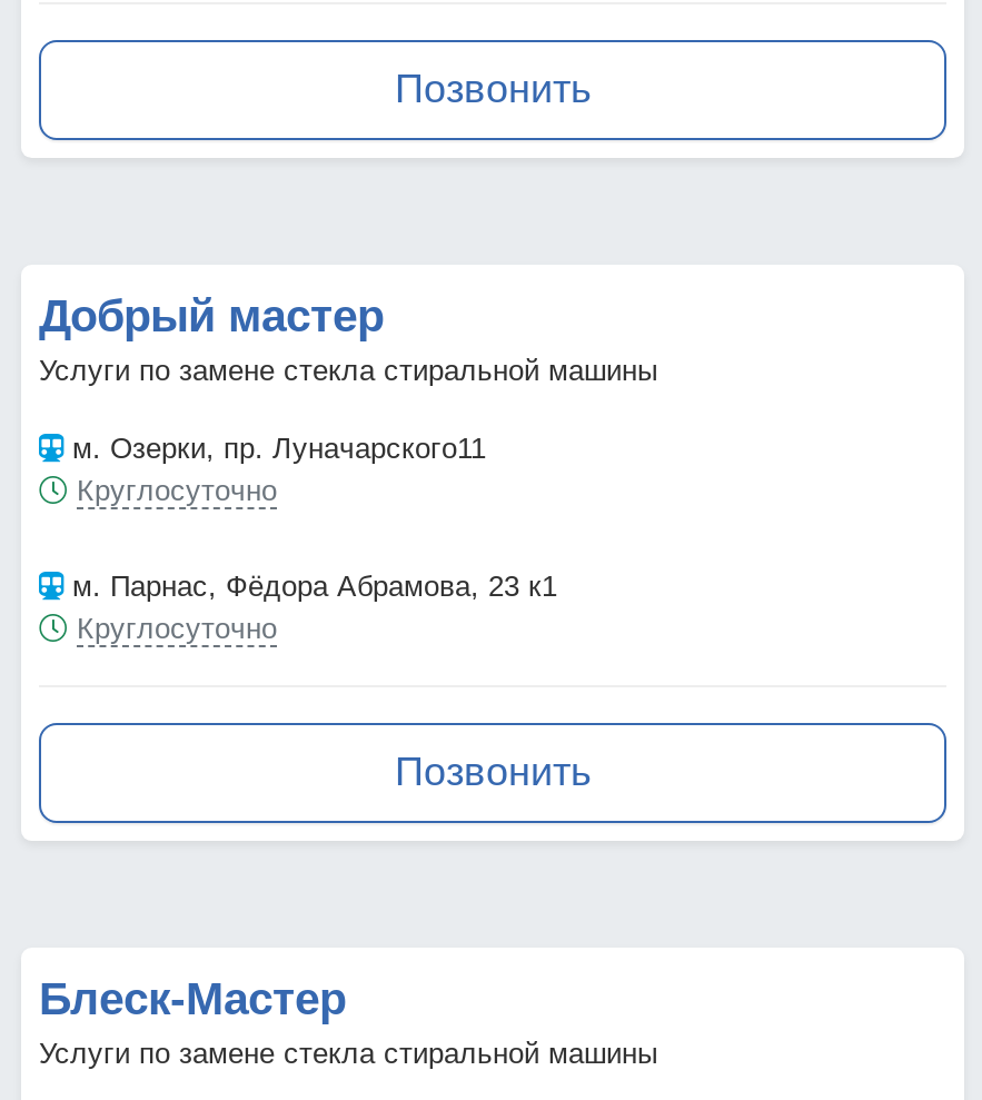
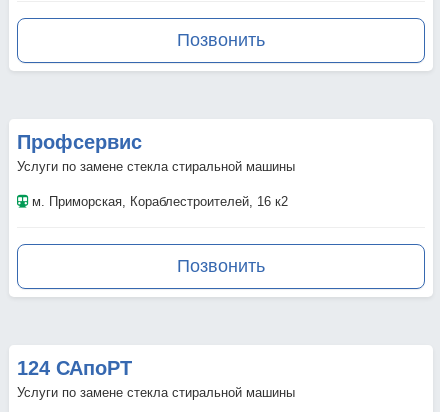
- Добрый мастер
+ Профсервис

- м. Озерки, пр. Луначарского11
- Круглосуточно
- м. Парнас, Фёдора Абрамова, 23 к1
- Круглосуточно
+ м. Приморская, Кораблестроителей, 16 к2

- Блеск-Мастер
+ 124 САпоРТ
